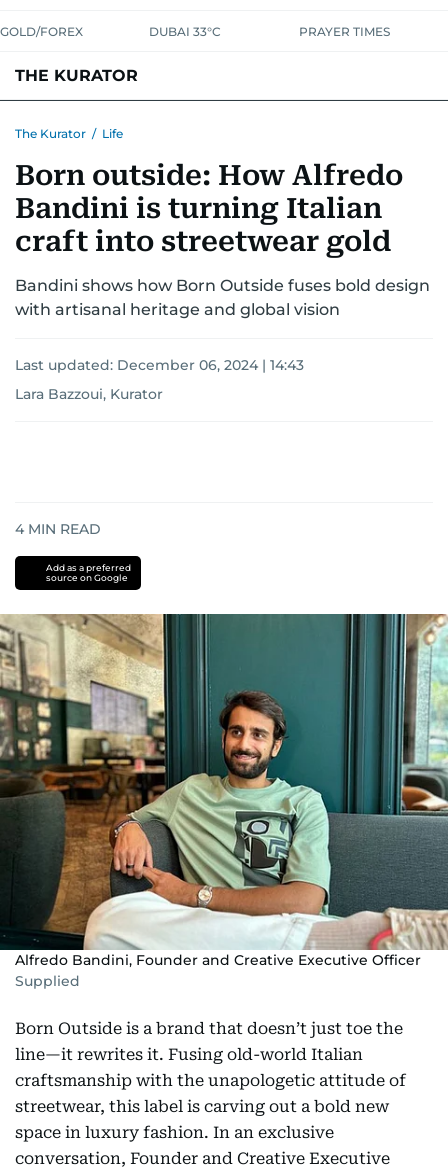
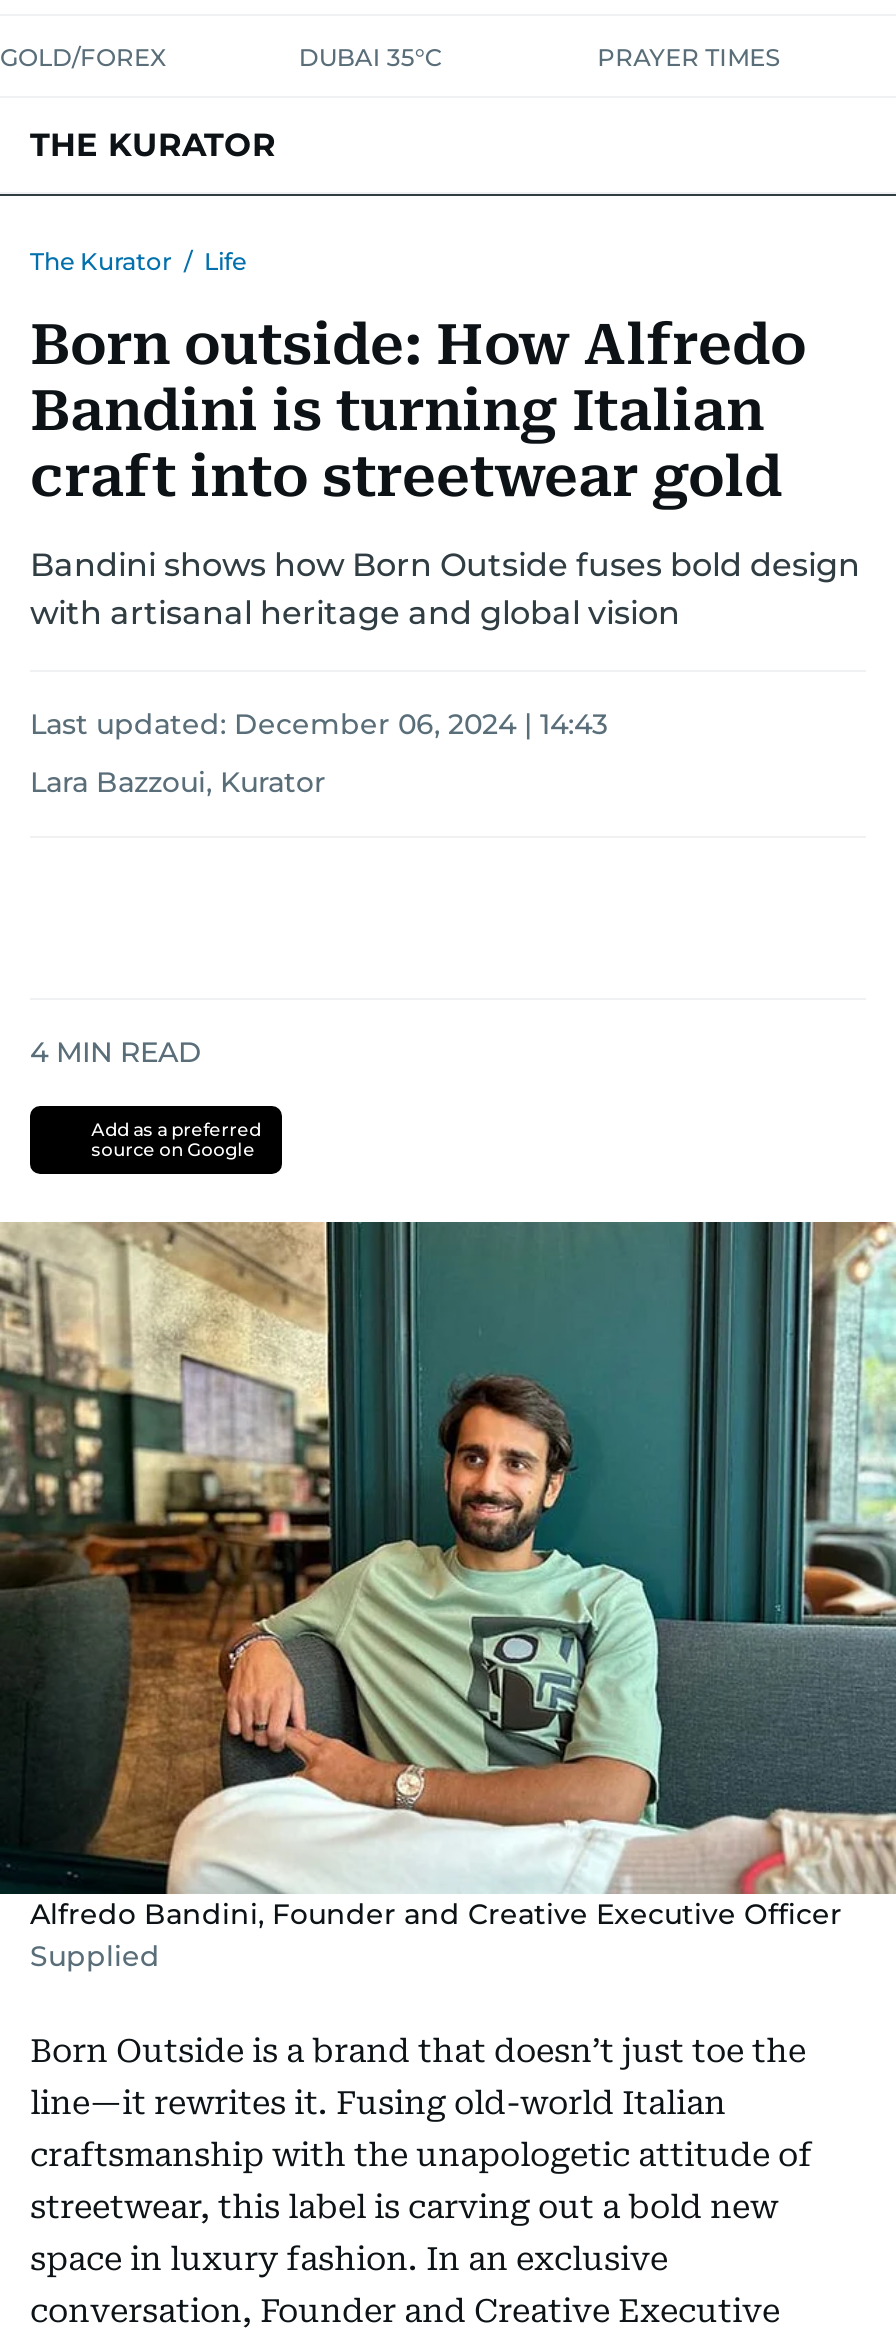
- DUBAI 33°C
+ DUBAI 35°C
